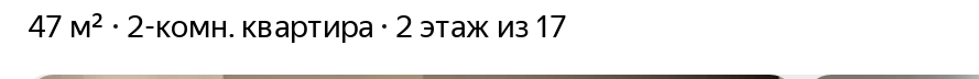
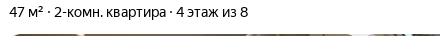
- 47 м² 2-комн. квартира 2 этаж из 17
+ 47 м² 2-комн. квартира 4 этаж из 8
